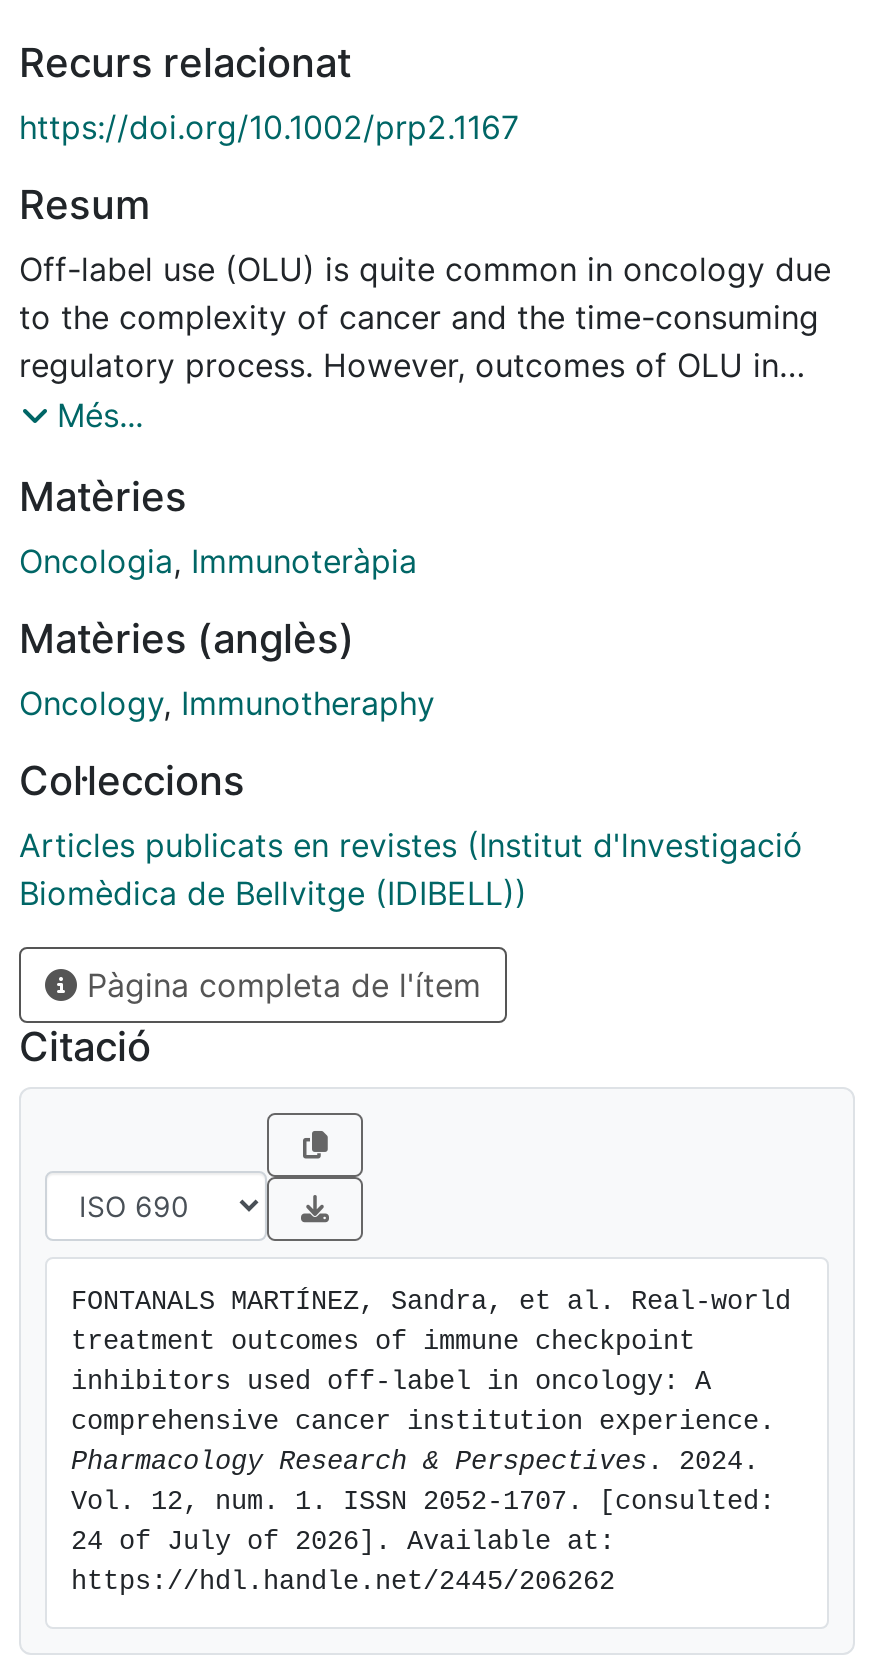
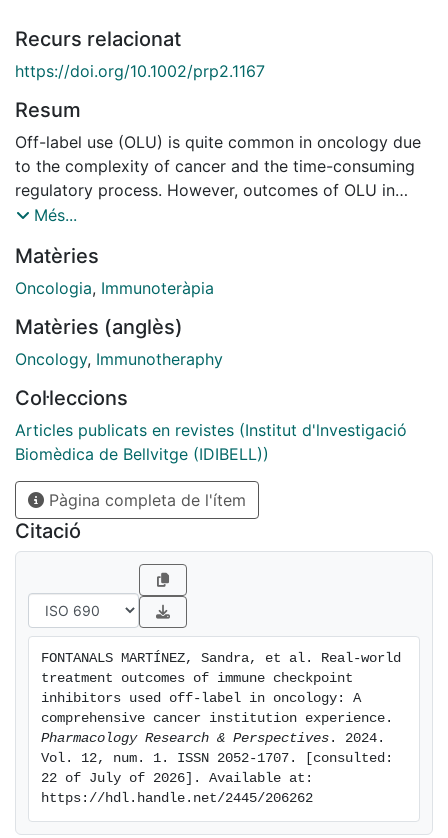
- 24 of July of 2026]. Available at:
+ 22 of July of 2026]. Available at:
